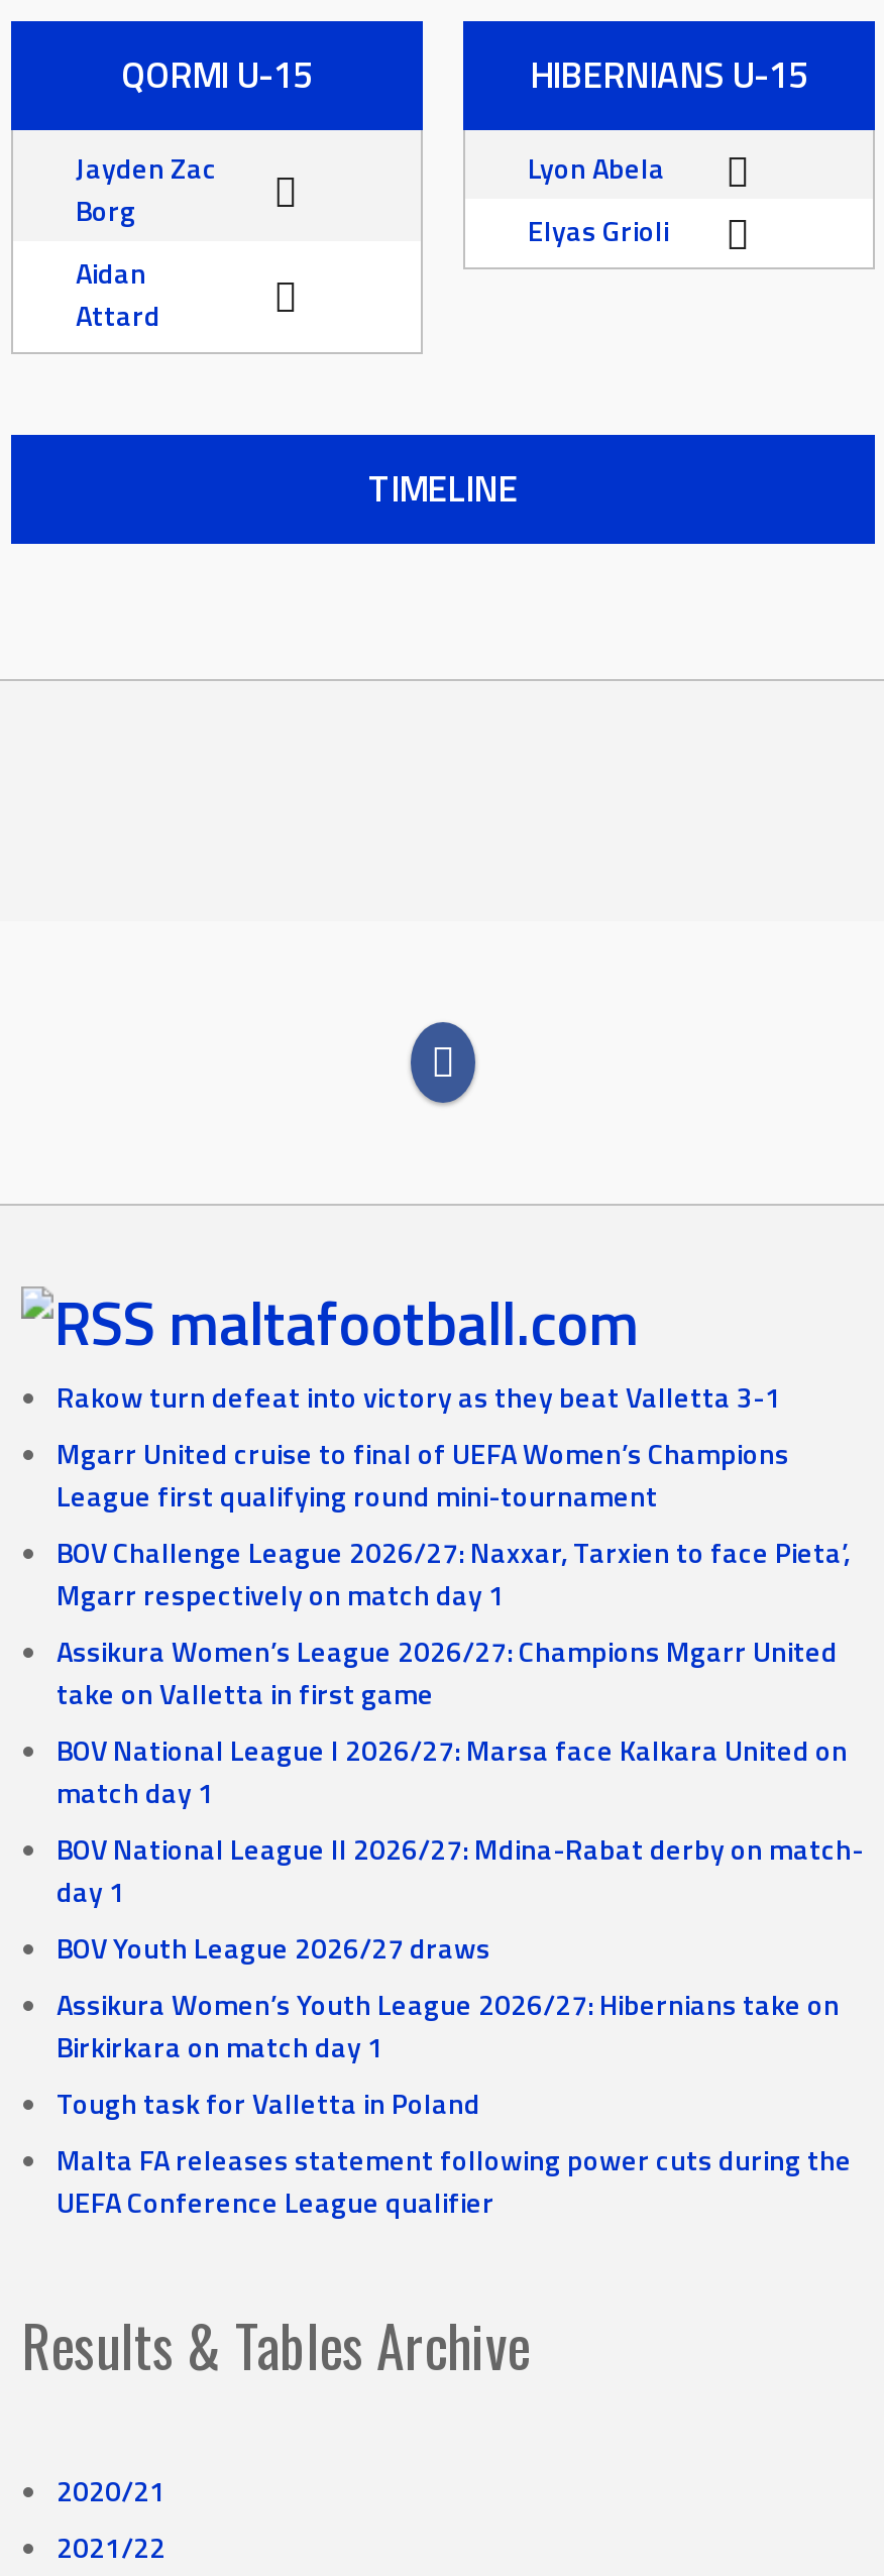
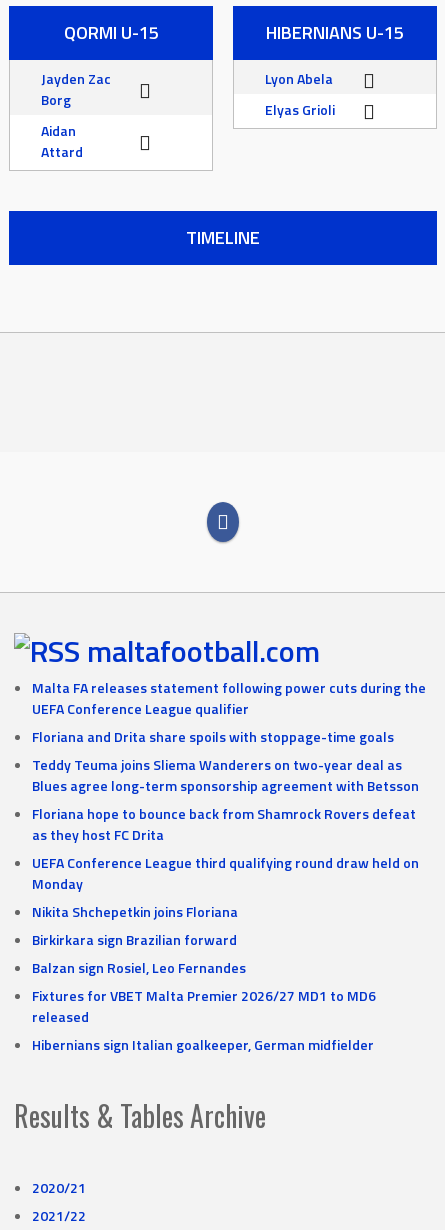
- Rakow turn defeat into victory as they beat Valletta 3-1
- Mgarr United cruise to final of UEFA Women’s Champions
- League first qualifying round mini-tournament
- BOV Challenge League 2026/27: Naxxar, Tarxien to face Pieta’,
- Mgarr respectively on match day 1
- Assikura Women’s League 2026/27: Champions Mgarr United
- take on Valletta in first game
- BOV National League I 2026/27: Marsa face Kalkara United on
- match day 1
- BOV National League II 2026/27: Mdina-Rabat derby on match-
- day 1
- BOV Youth League 2026/27 draws
- Assikura Women’s Youth League 2026/27: Hibernians take on
- Birkirkara on match day 1
- Tough task for Valletta in Poland

moved up: Malta FA releases statement following power cuts during the | UEFA Conference League qualifier

+ Floriana and Drita share spoils with stoppage-time goals
+ Teddy Teuma joins Sliema Wanderers on two-year deal as
+ Blues agree long-term sponsorship agreement with Betsson
+ Floriana hope to bounce back from Shamrock Rovers defeat
+ as they host FC Drita
+ UEFA Conference League third qualifying round draw held on
+ Monday
+ Nikita Shchepetkin joins Floriana
+ Birkirkara sign Brazilian forward
+ Balzan sign Rosiel, Leo Fernandes
+ Fixtures for VBET Malta Premier 2026/27 MD1 to MD6
+ released
+ Hibernians sign Italian goalkeeper, German midfielder
